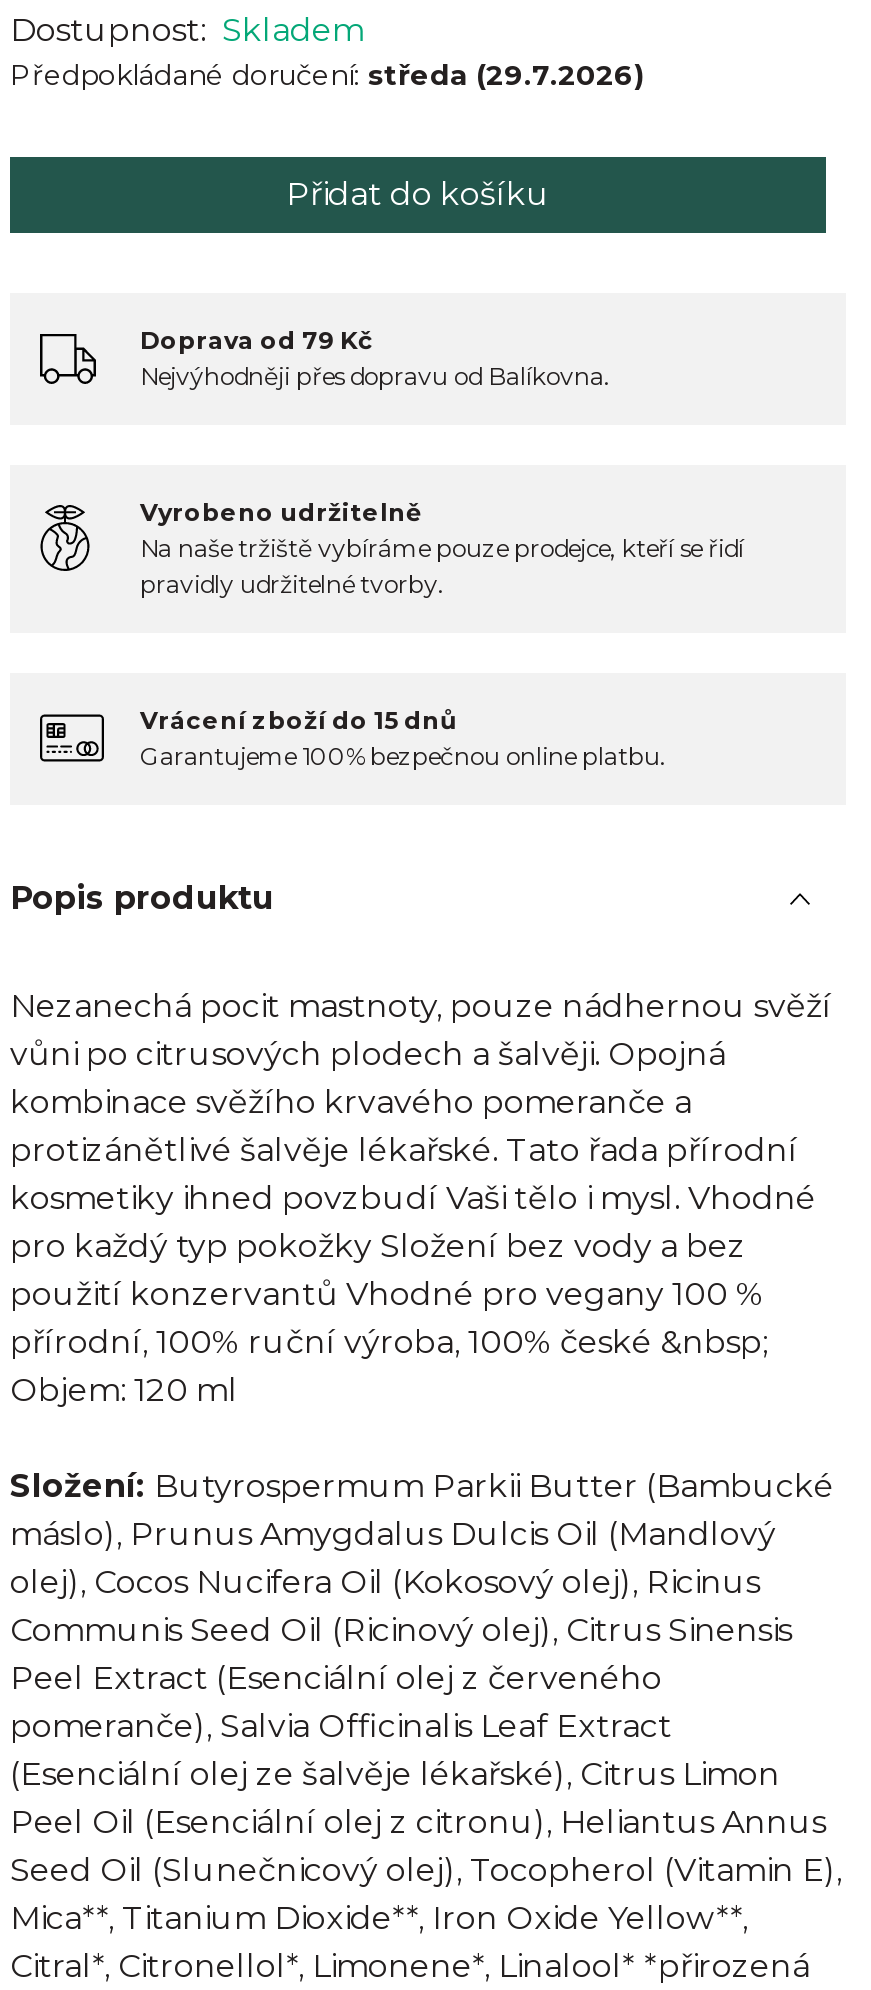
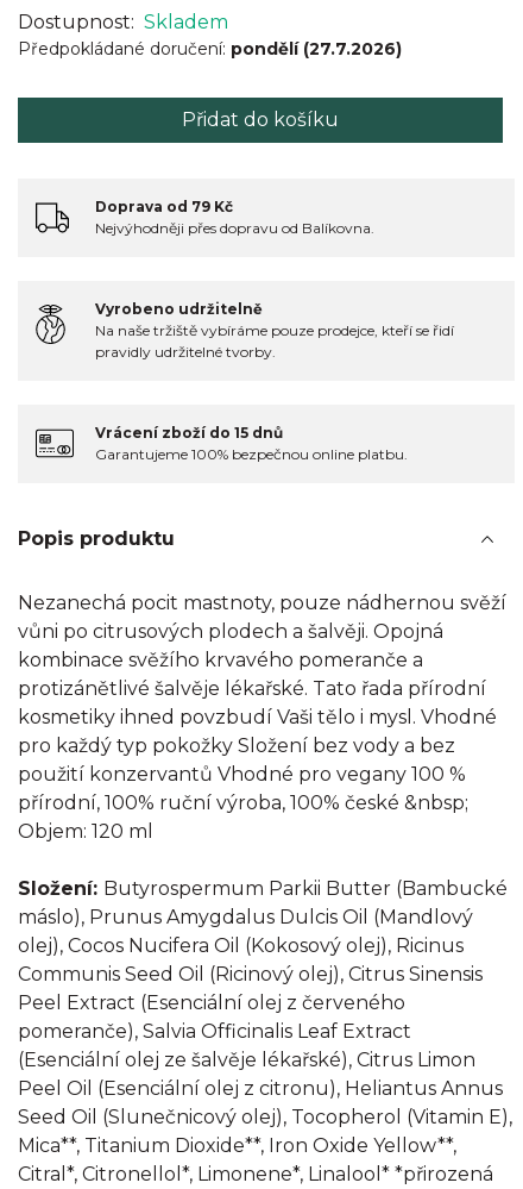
- Předpokládané doručení: středa (29.7.2026)
+ Předpokládané doručení: pondělí (27.7.2026)
